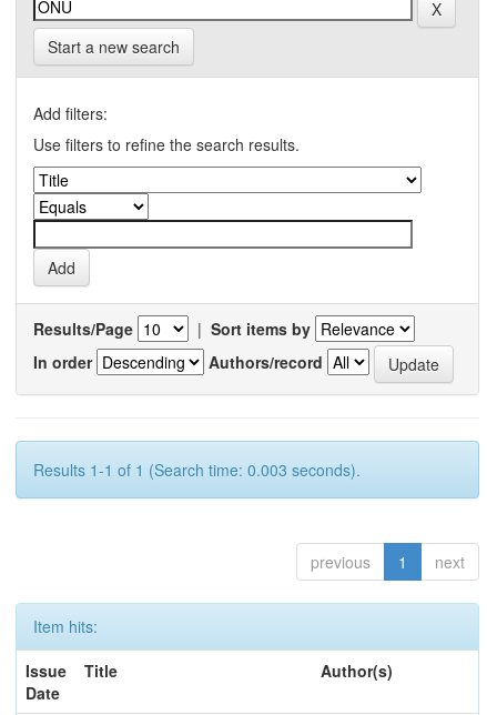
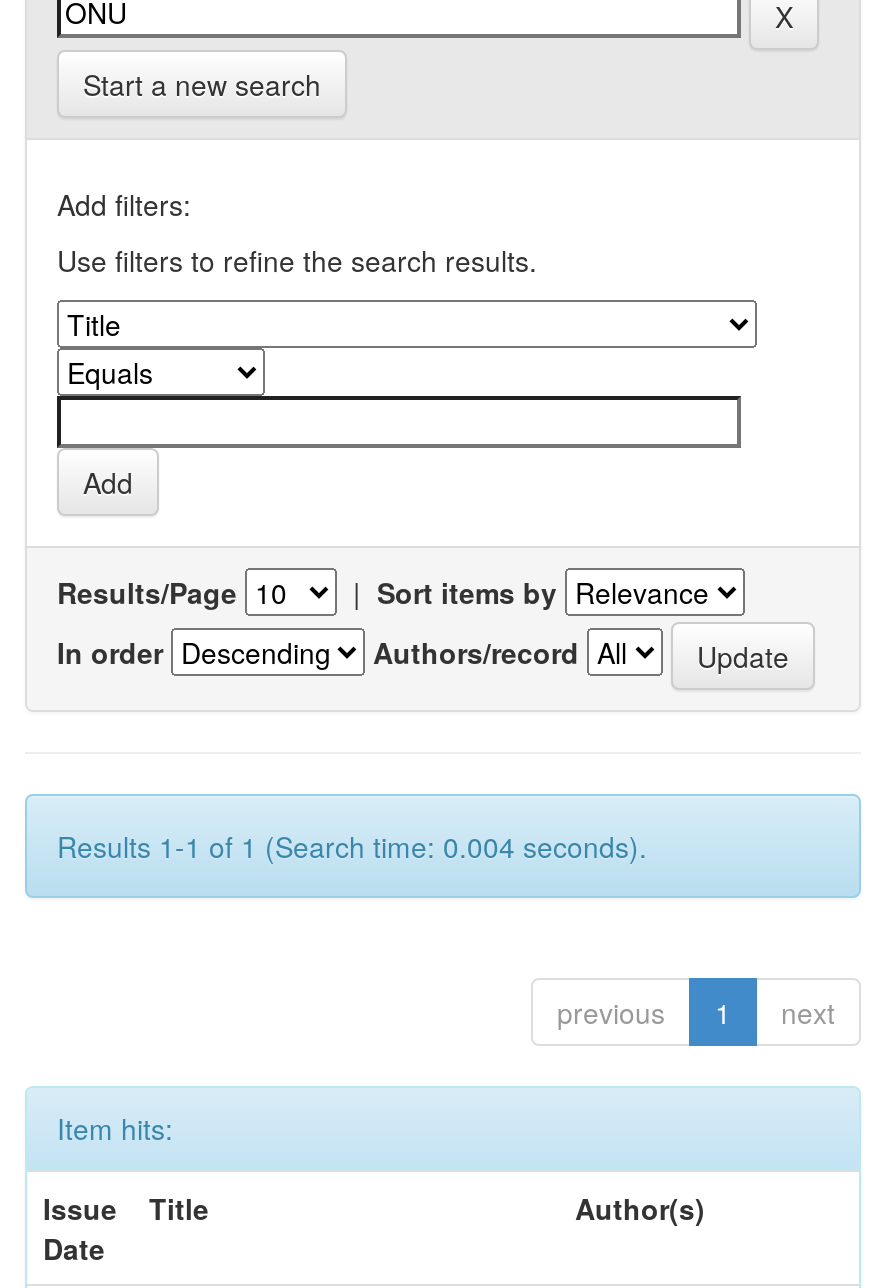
- Results 1-1 of 1 (Search time: 0.003 seconds).
+ Results 1-1 of 1 (Search time: 0.004 seconds).
